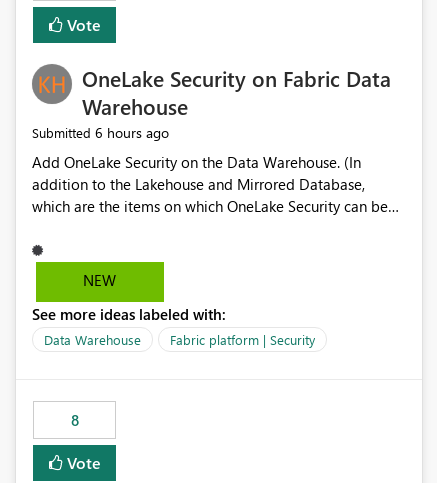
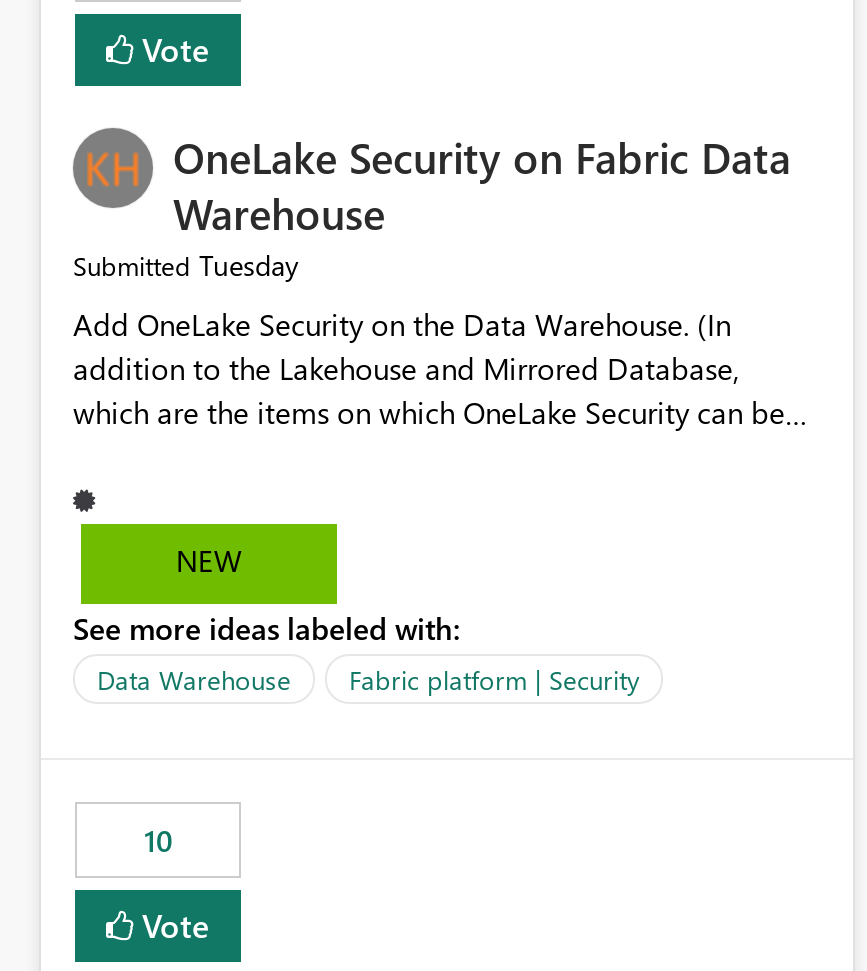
- Submitted 6 hours ago
+ Submitted Tuesday

- 8
+ 10
